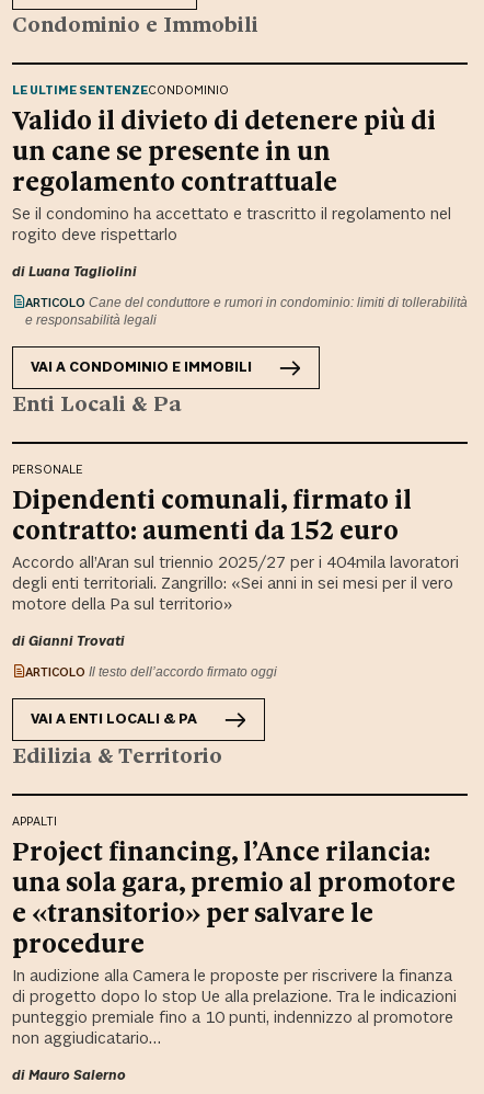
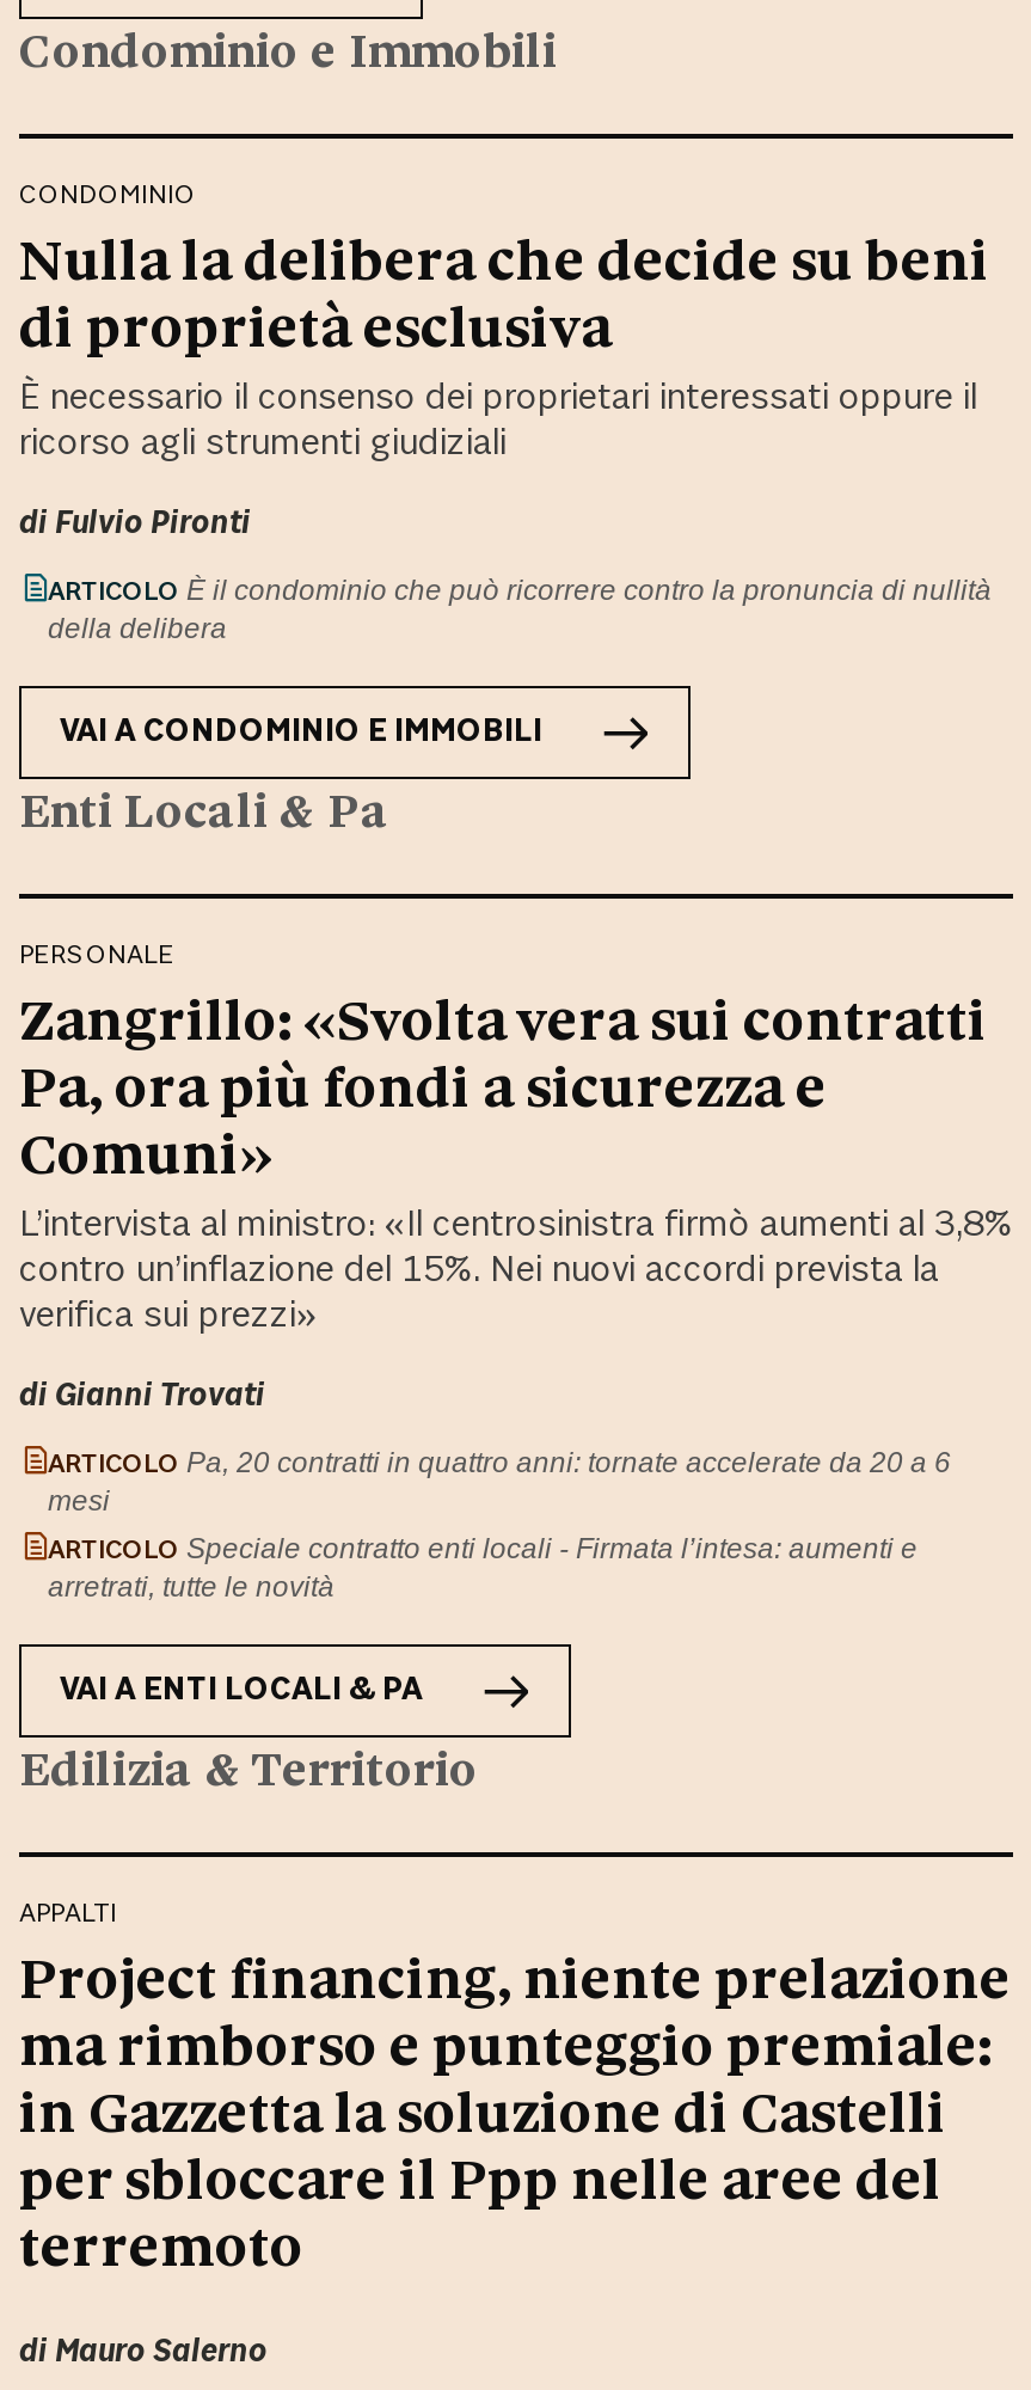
- LE ULTIME SENTENZECONDOMINIO
- Valido il divieto di detenere più di
- un cane se presente in un
- regolamento contrattuale
- Se il condomino ha accettato e trascritto il regolamento nel
- rogito deve rispettarlo
+ CONDOMINIO
+ Nulla la delibera che decide su beni
+ di proprietà esclusiva
+ È necessario il consenso dei proprietari interessati oppure il
+ ricorso agli strumenti giudiziali

- di Luana Tagliolini
+ di Fulvio Pironti

- ARTICOLO Cane del conduttore e rumori in condominio: limiti di tollerabilità
- e responsabilità legali
+ ARTICOLO È il condominio che può ricorrere contro la pronuncia di nullità
+ della delibera

moved up: VAI A CONDOMINIO E IMMOBILI | Enti Locali & Pa | PERSONALE

- Dipendenti comunali, firmato il
- contratto: aumenti da 152 euro
- Accordo all’Aran sul triennio 2025/27 per i 404mila lavoratori
- degli enti territoriali. Zangrillo: «Sei anni in sei mesi per il vero
- motore della Pa sul territorio»
+ Zangrillo: «Svolta vera sui contratti
+ Pa, ora più fondi a sicurezza e
+ Comuni»
+ L’intervista al ministro: «Il centrosinistra firmò aumenti al 3,8%
+ contro un’inflazione del 15%. Nei nuovi accordi prevista la
+ verifica sui prezzi»

- ARTICOLO Il testo dell’accordo firmato oggi
+ ARTICOLO Pa, 20 contratti in quattro anni: tornate accelerate da 20 a 6
+ mesi
+ ARTICOLO Speciale contratto enti locali - Firmata l’intesa: aumenti e
+ arretrati, tutte le novità

moved down: VAI A ENTI LOCALI & PA | Edilizia & Territorio | APPALTI

- Project financing, l’Ance rilancia:
- una sola gara, premio al promotore
- e «transitorio» per salvare le
- procedure
- In audizione alla Camera le proposte per riscrivere la finanza
- di progetto dopo lo stop Ue alla prelazione. Tra le indicazioni
- punteggio premiale fino a 10 punti, indennizzo al promotore
- non aggiudicatario…
+ Project financing, niente prelazione
+ ma rimborso e punteggio premiale:
+ in Gazzetta la soluzione di Castelli
+ per sbloccare il Ppp nelle aree del
+ terremoto
